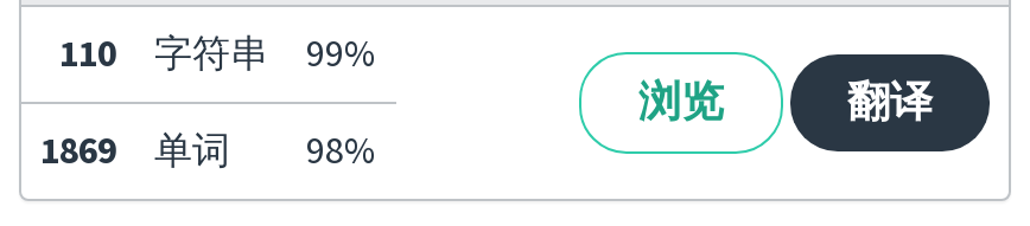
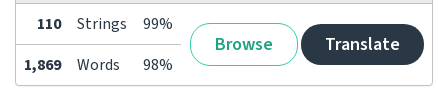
- 字符串
+ Strings

- 浏览
- 翻译
- 1869
- 单词
+ Browse
+ Translate
+ 1,869
+ Words
